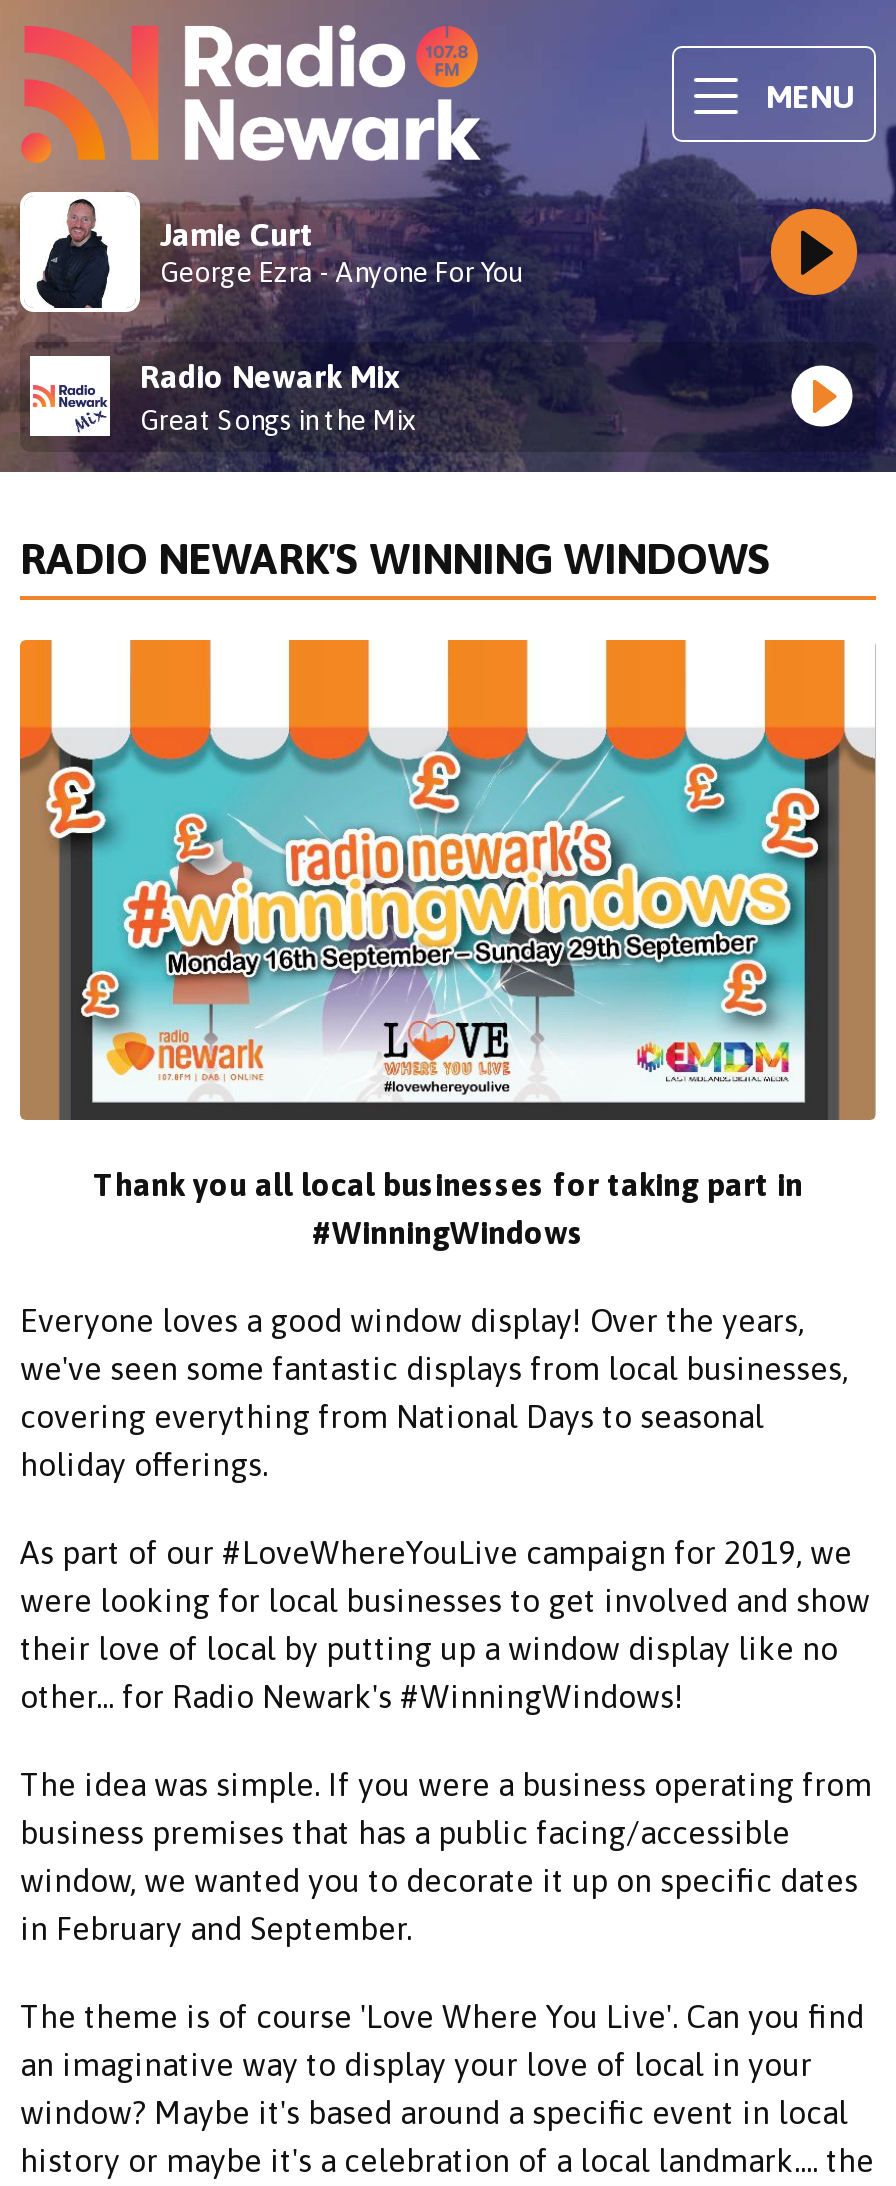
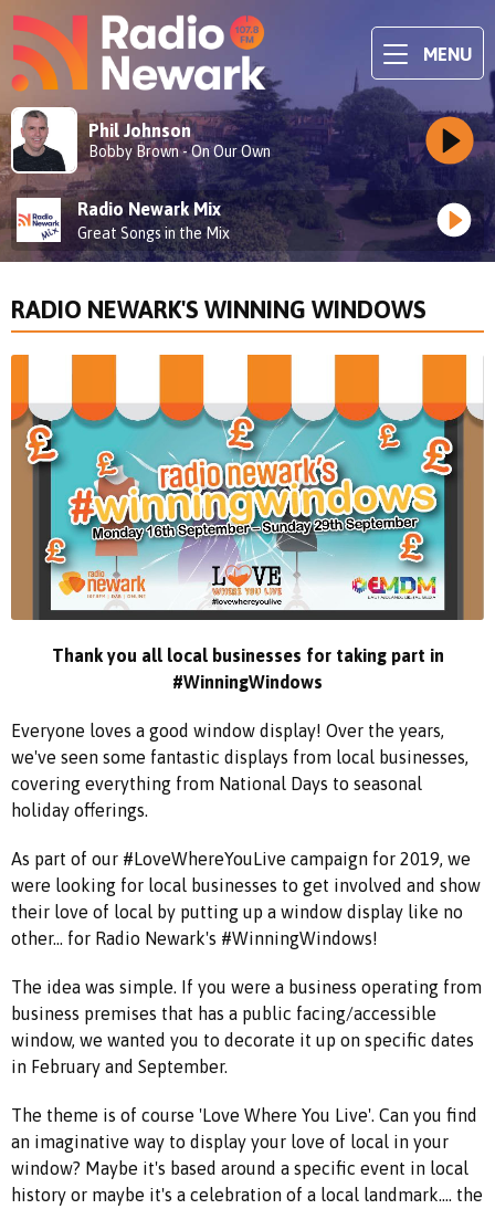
- [image]
- Jamie Curt
- George Ezra - Anyone For You
+ [image]
+ Phil Johnson
+ Bobby Brown - On Our Own
